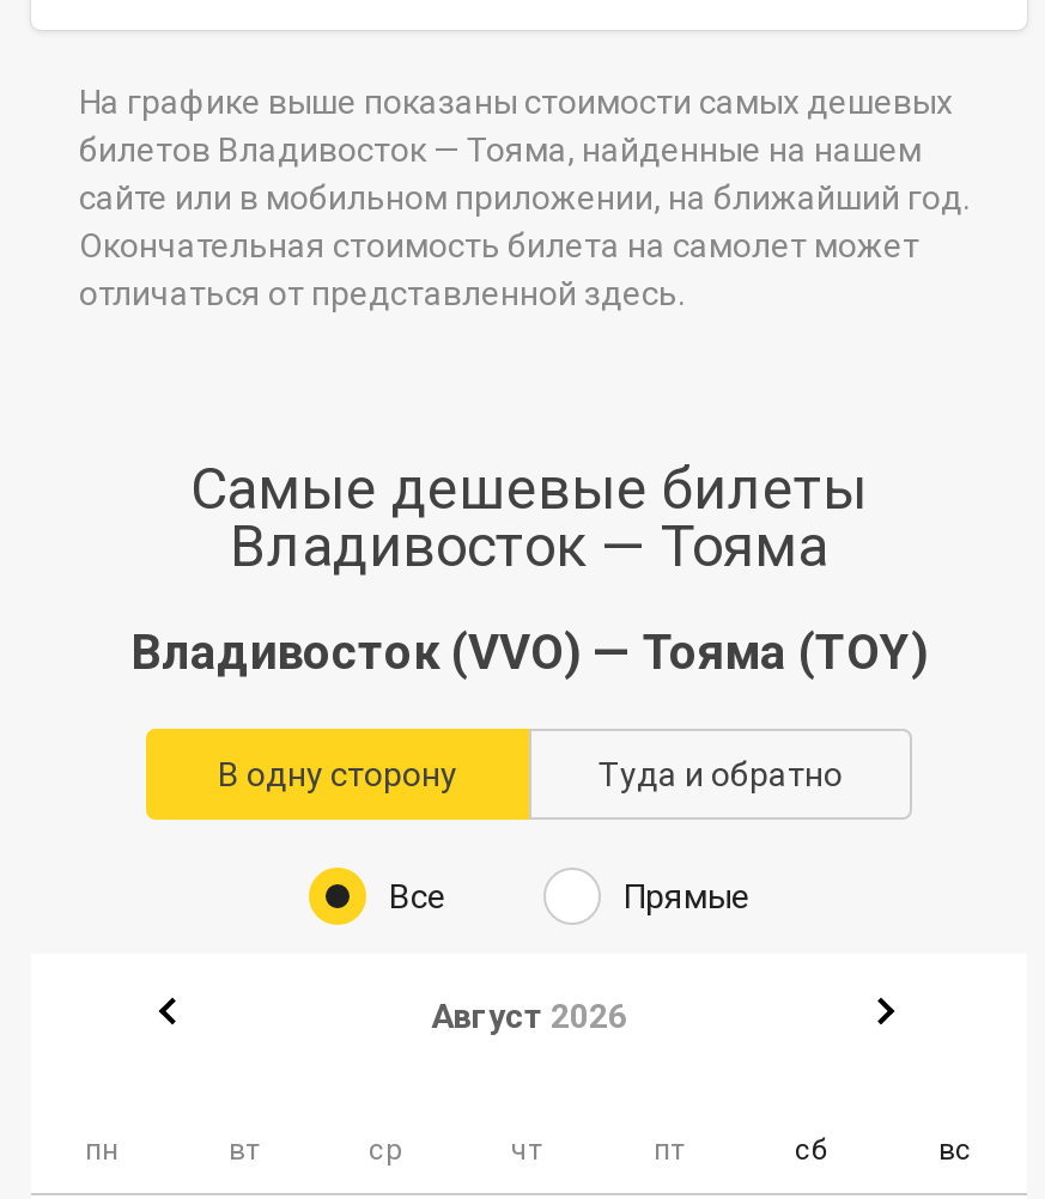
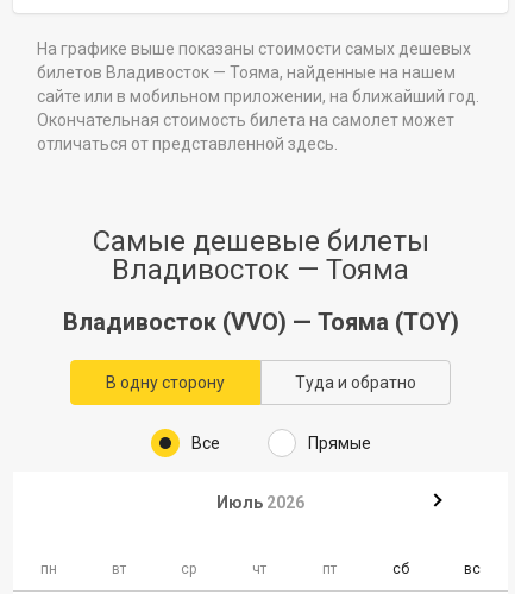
- Август 2026
+ Июль 2026
